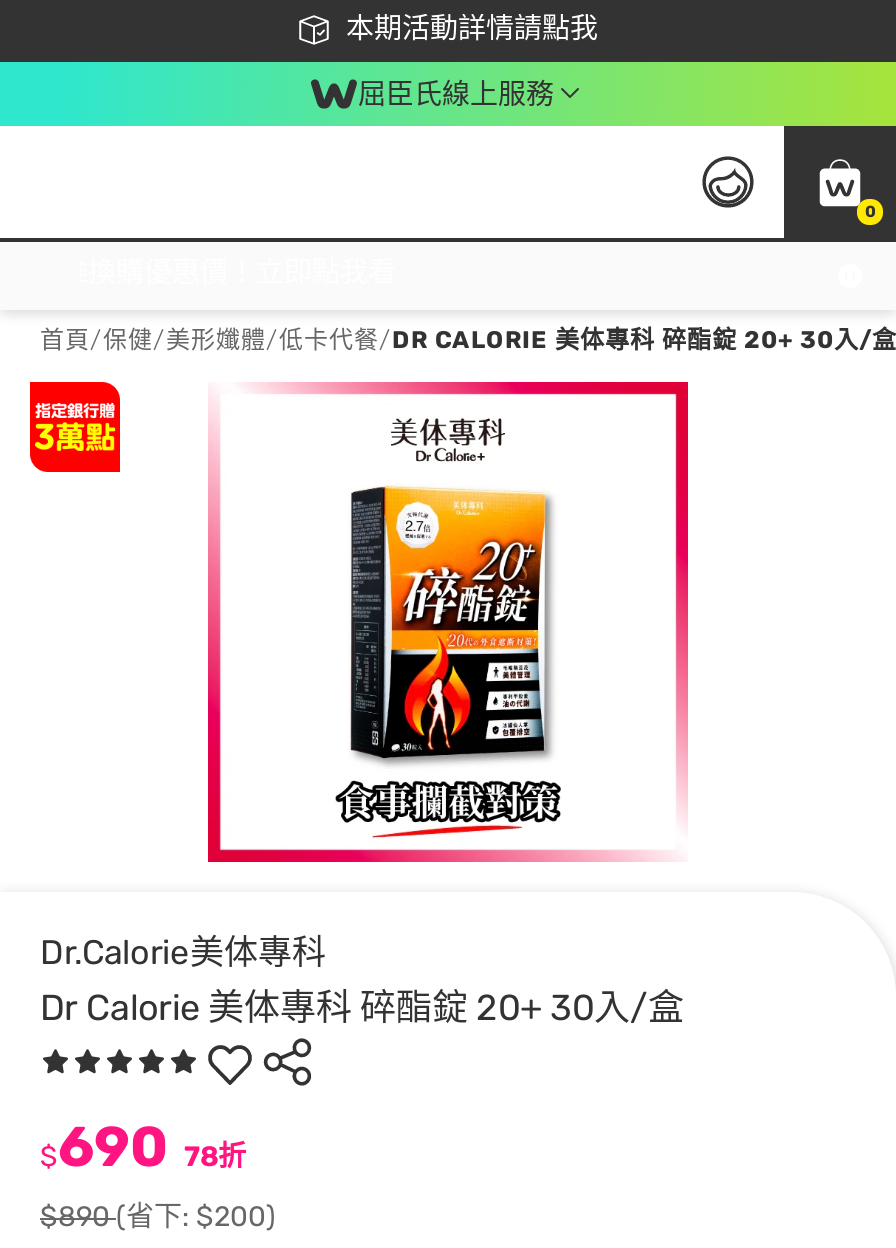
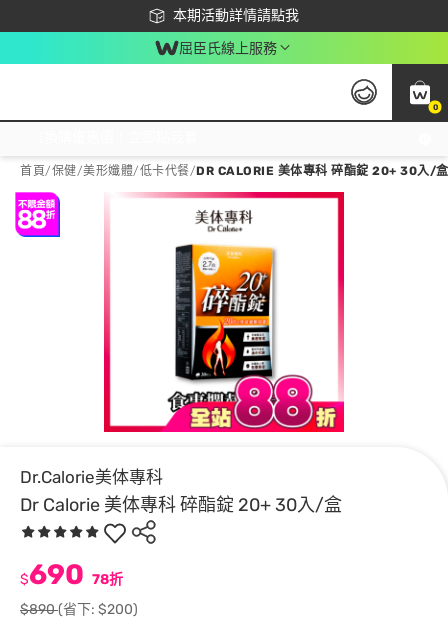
- [image]
+ [image]

- [image]
+ [image]
